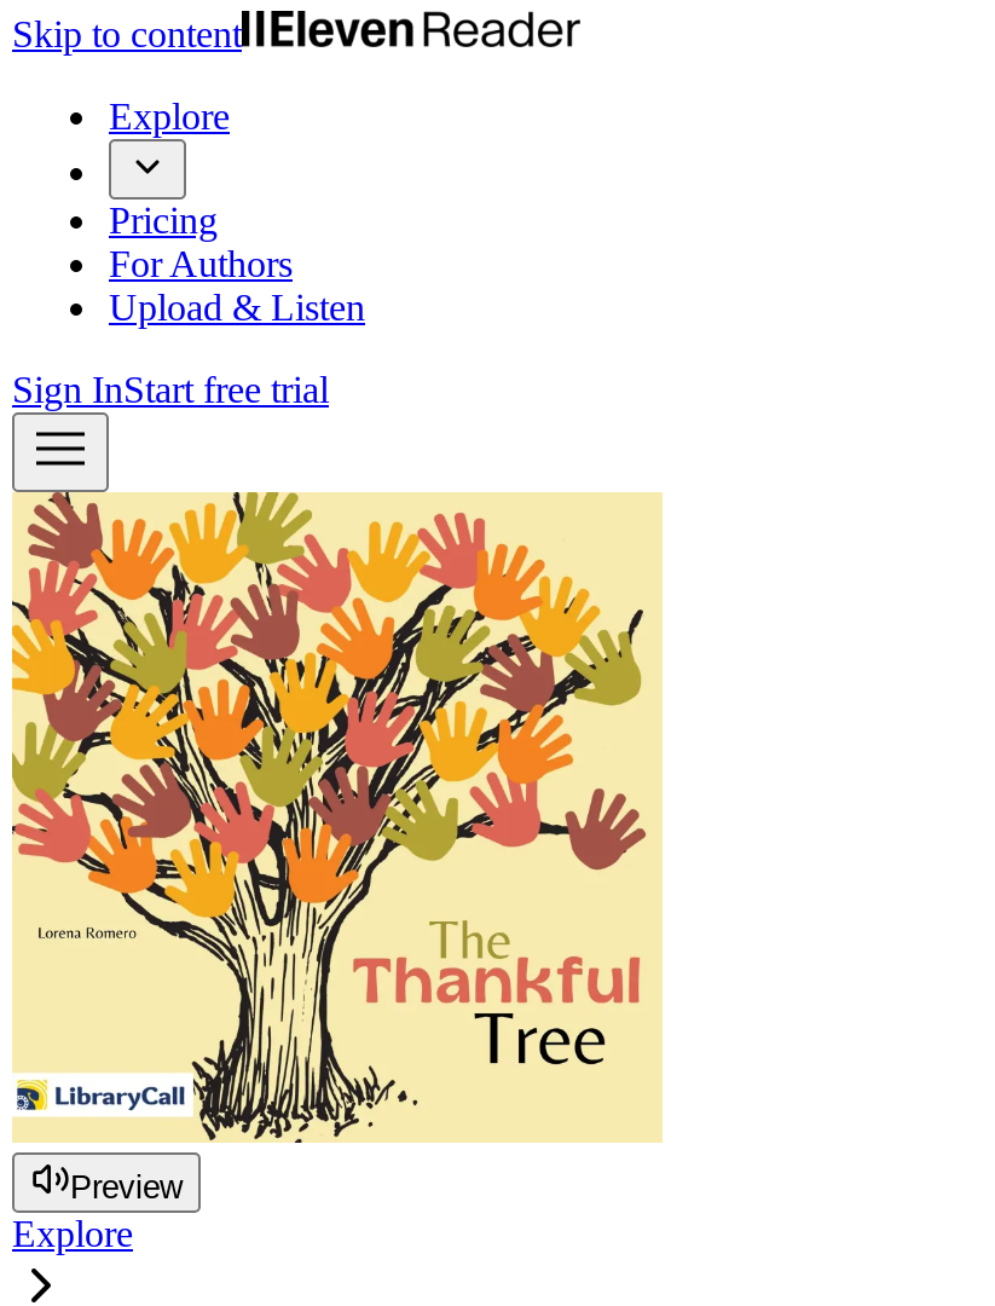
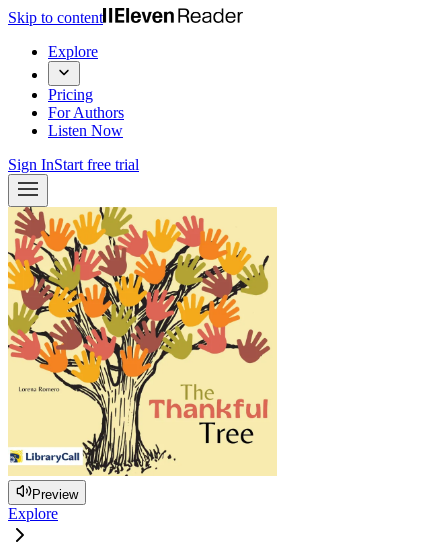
- Upload & Listen
+ Listen Now
